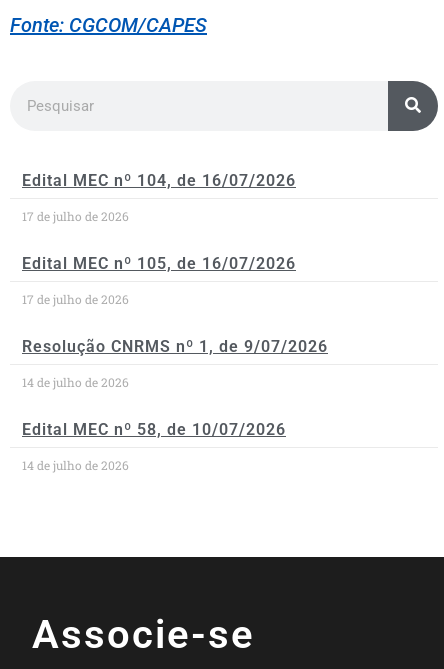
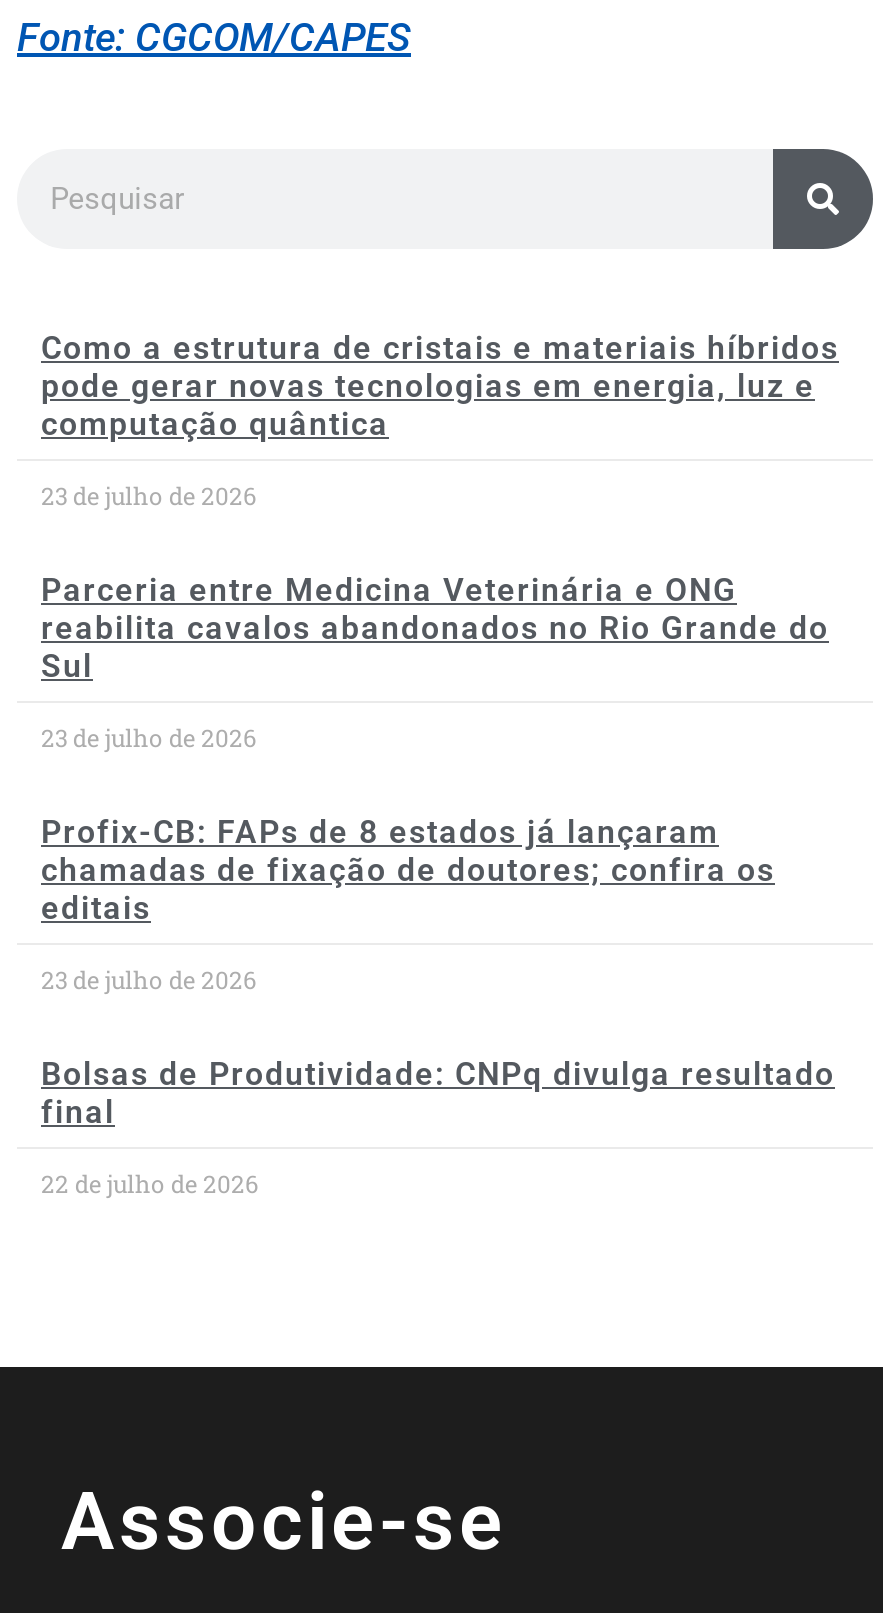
- Edital MEC nº 104, de 16/07/2026
+ Como a estrutura de cristais e materiais híbridos
+ pode gerar novas tecnologias em energia, luz e
+ computação quântica

- 17 de julho de 2026
+ 23 de julho de 2026

- Edital MEC nº 105, de 16/07/2026
+ Parceria entre Medicina Veterinária e ONG
+ reabilita cavalos abandonados no Rio Grande do
+ Sul

- 17 de julho de 2026
+ 23 de julho de 2026

- Resolução CNRMS nº 1, de 9/07/2026
+ Profix-CB: FAPs de 8 estados já lançaram
+ chamadas de fixação de doutores; confira os
+ editais

- 14 de julho de 2026
+ 23 de julho de 2026

- Edital MEC nº 58, de 10/07/2026
+ Bolsas de Produtividade: CNPq divulga resultado
+ final

- 14 de julho de 2026
+ 22 de julho de 2026
